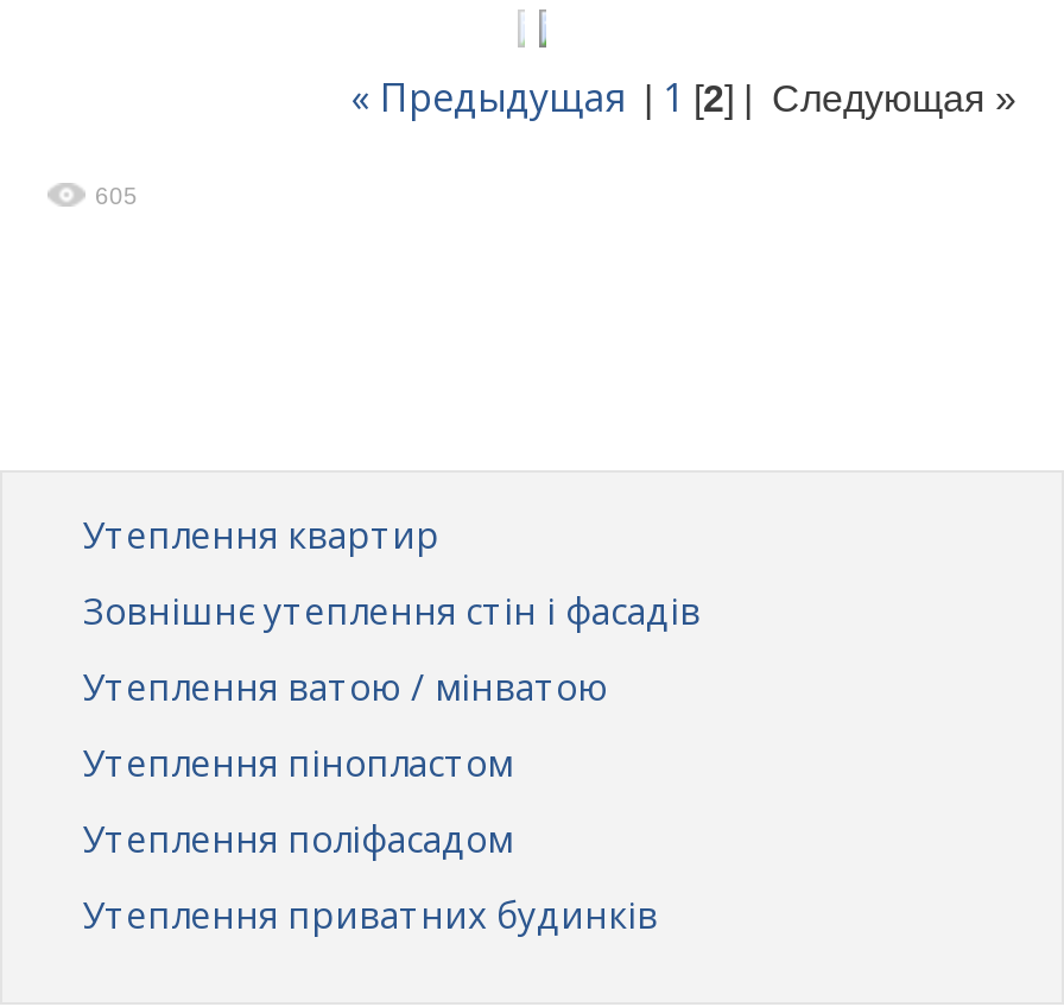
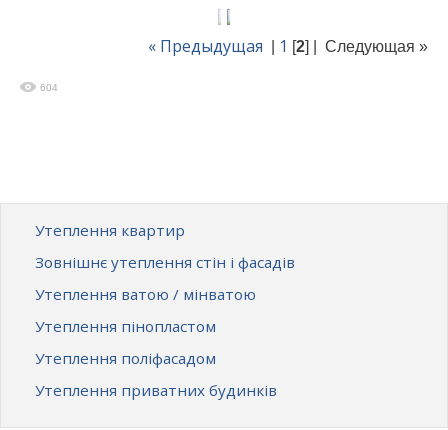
- 605
+ 604
